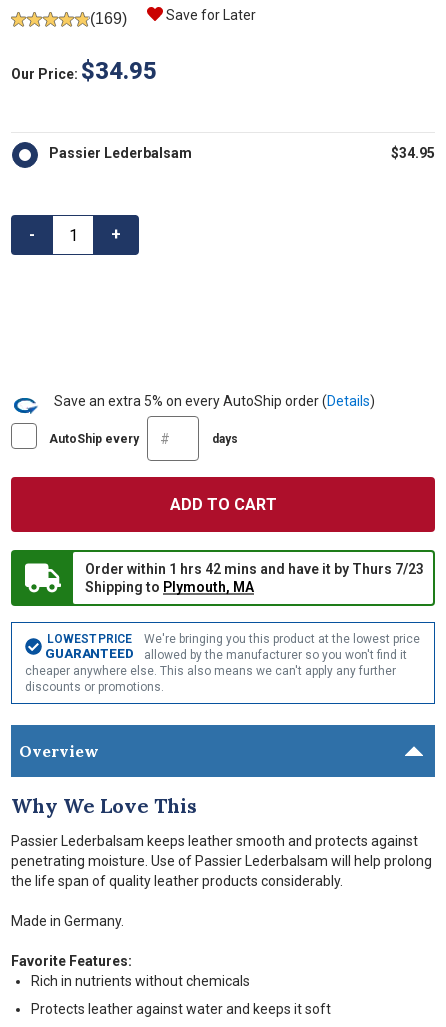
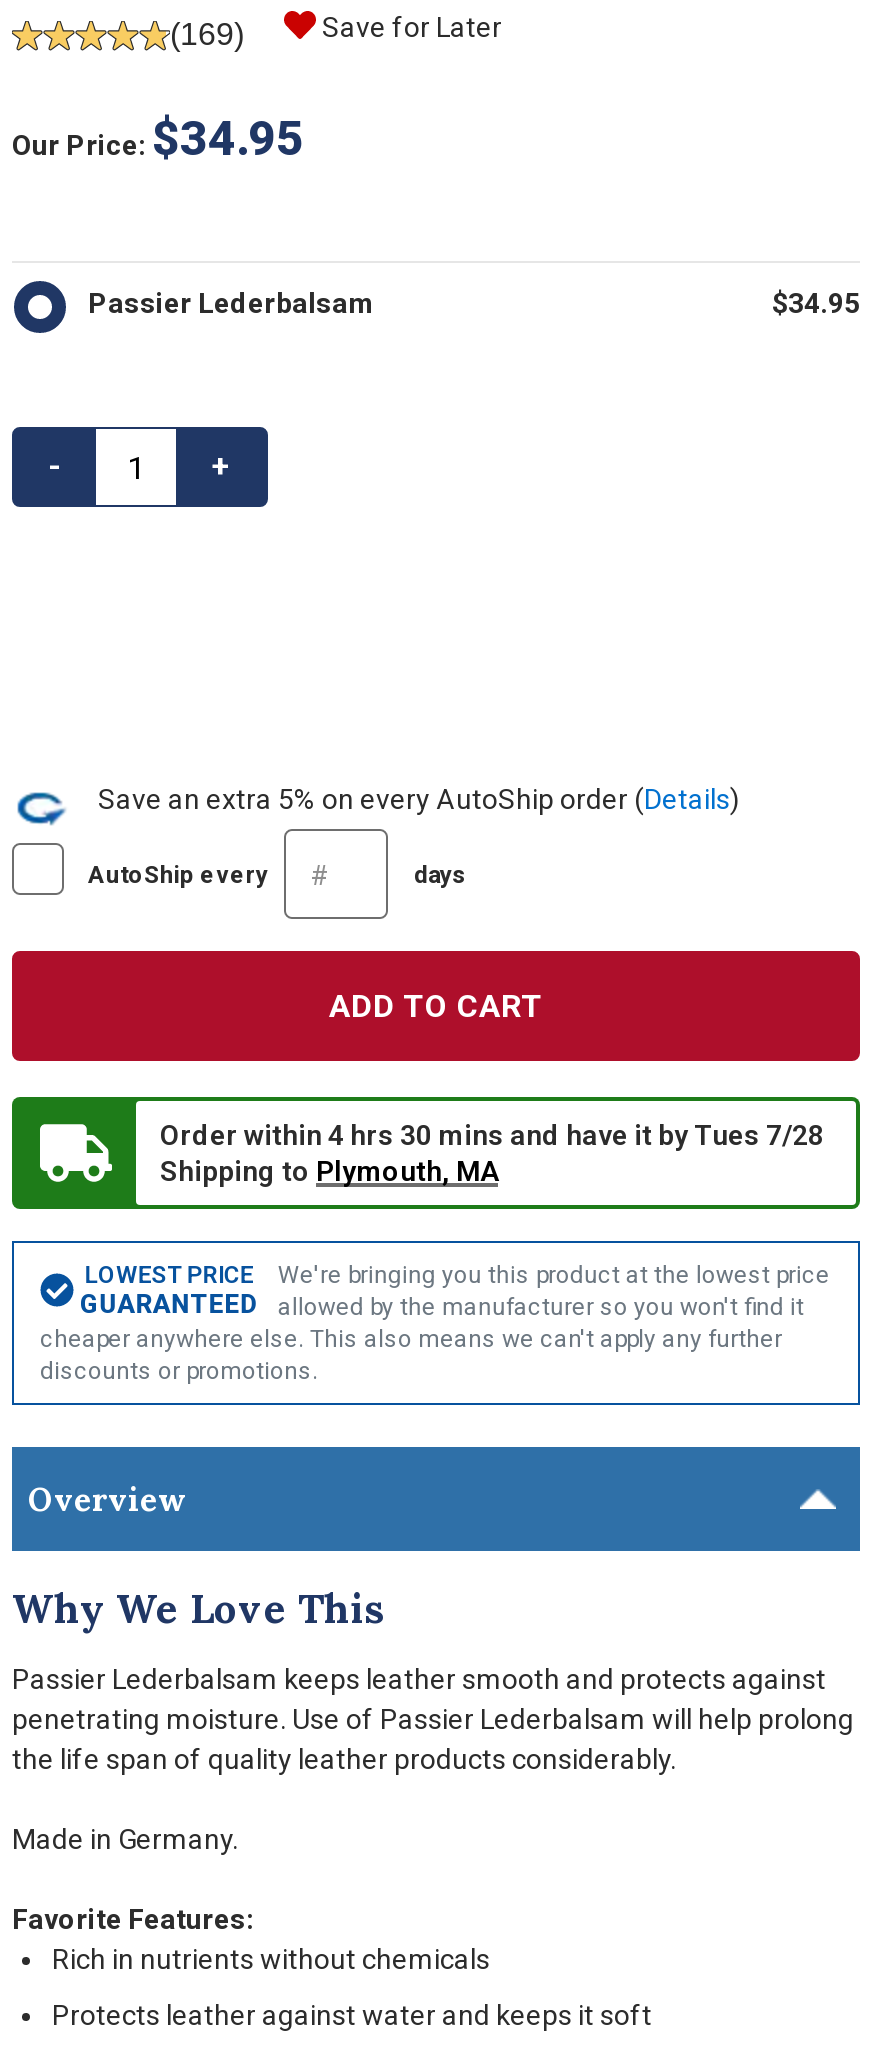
- Order within 1 hrs 42 mins and have it by Thurs 7/23
+ Order within 4 hrs 30 mins and have it by Tues 7/28
